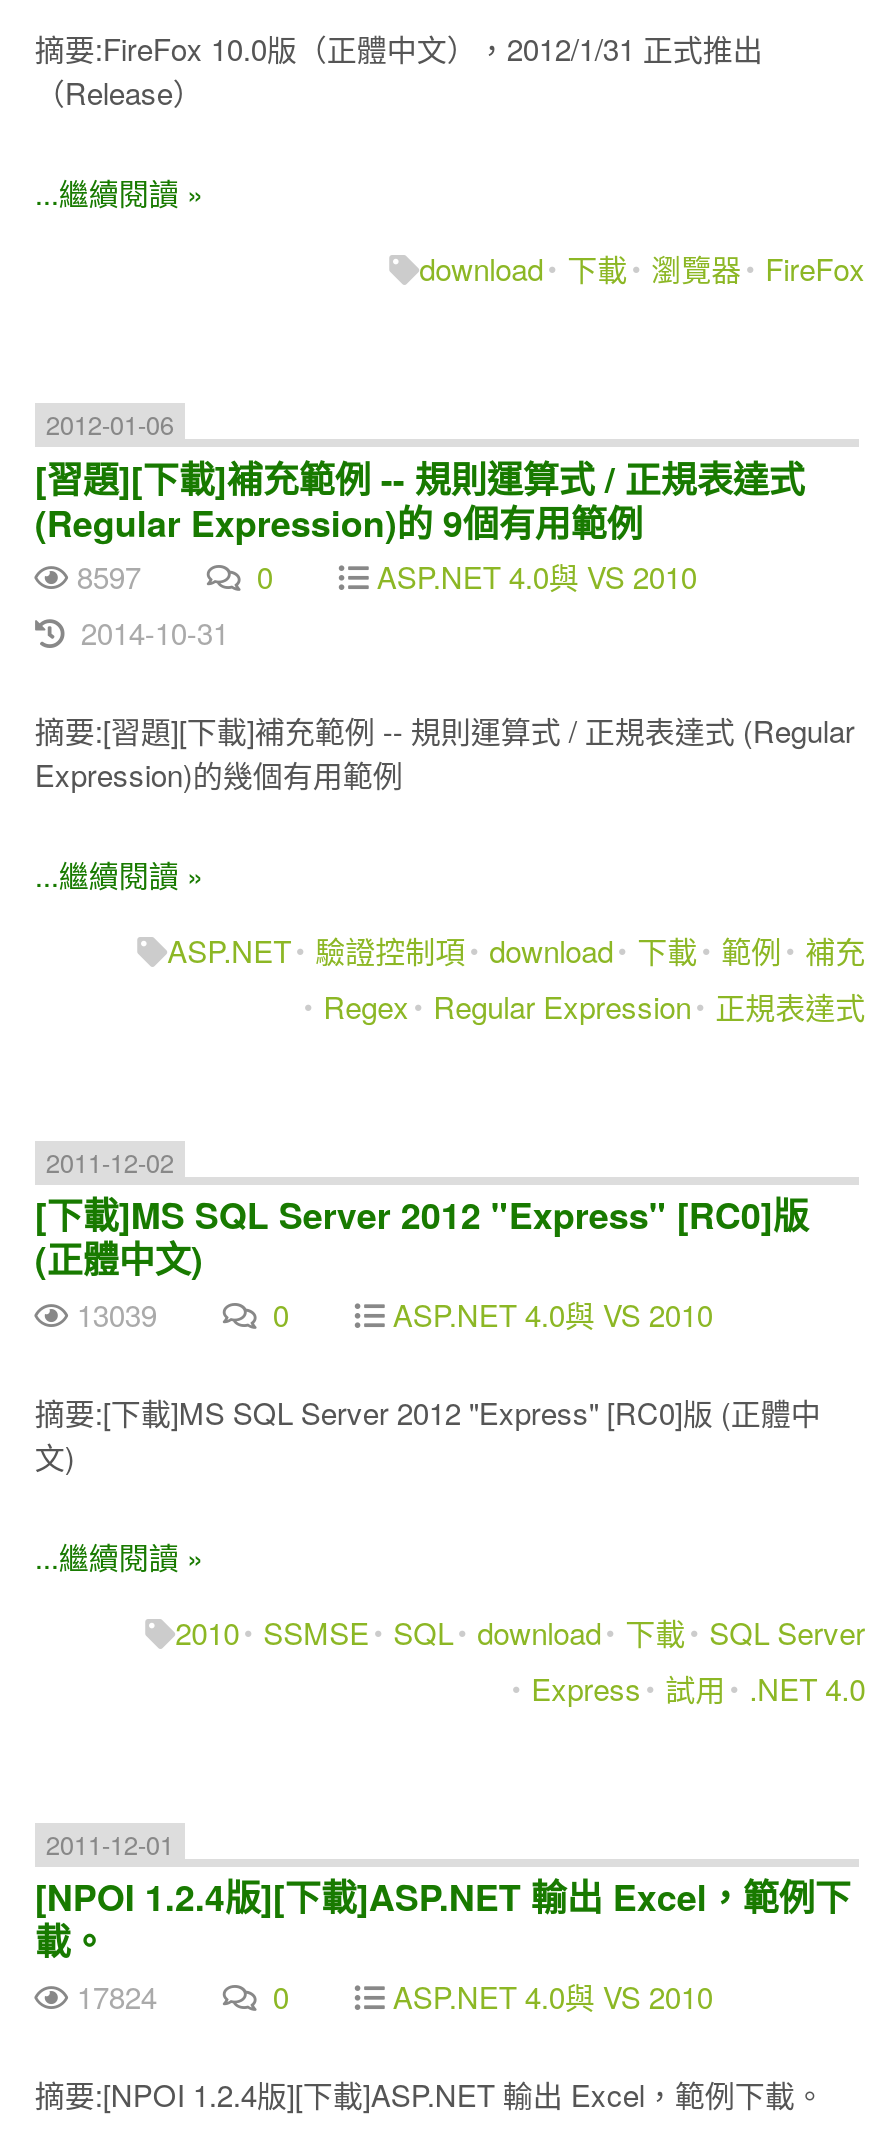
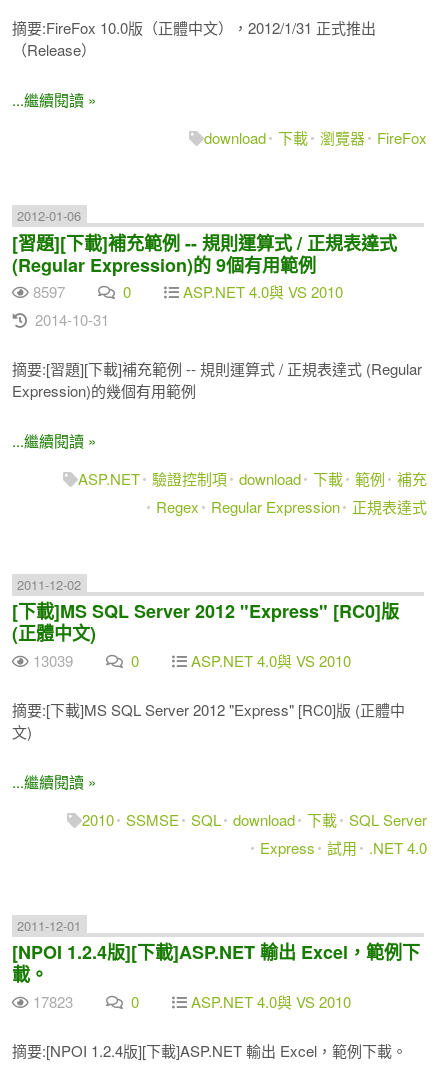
- 17824
+ 17823
